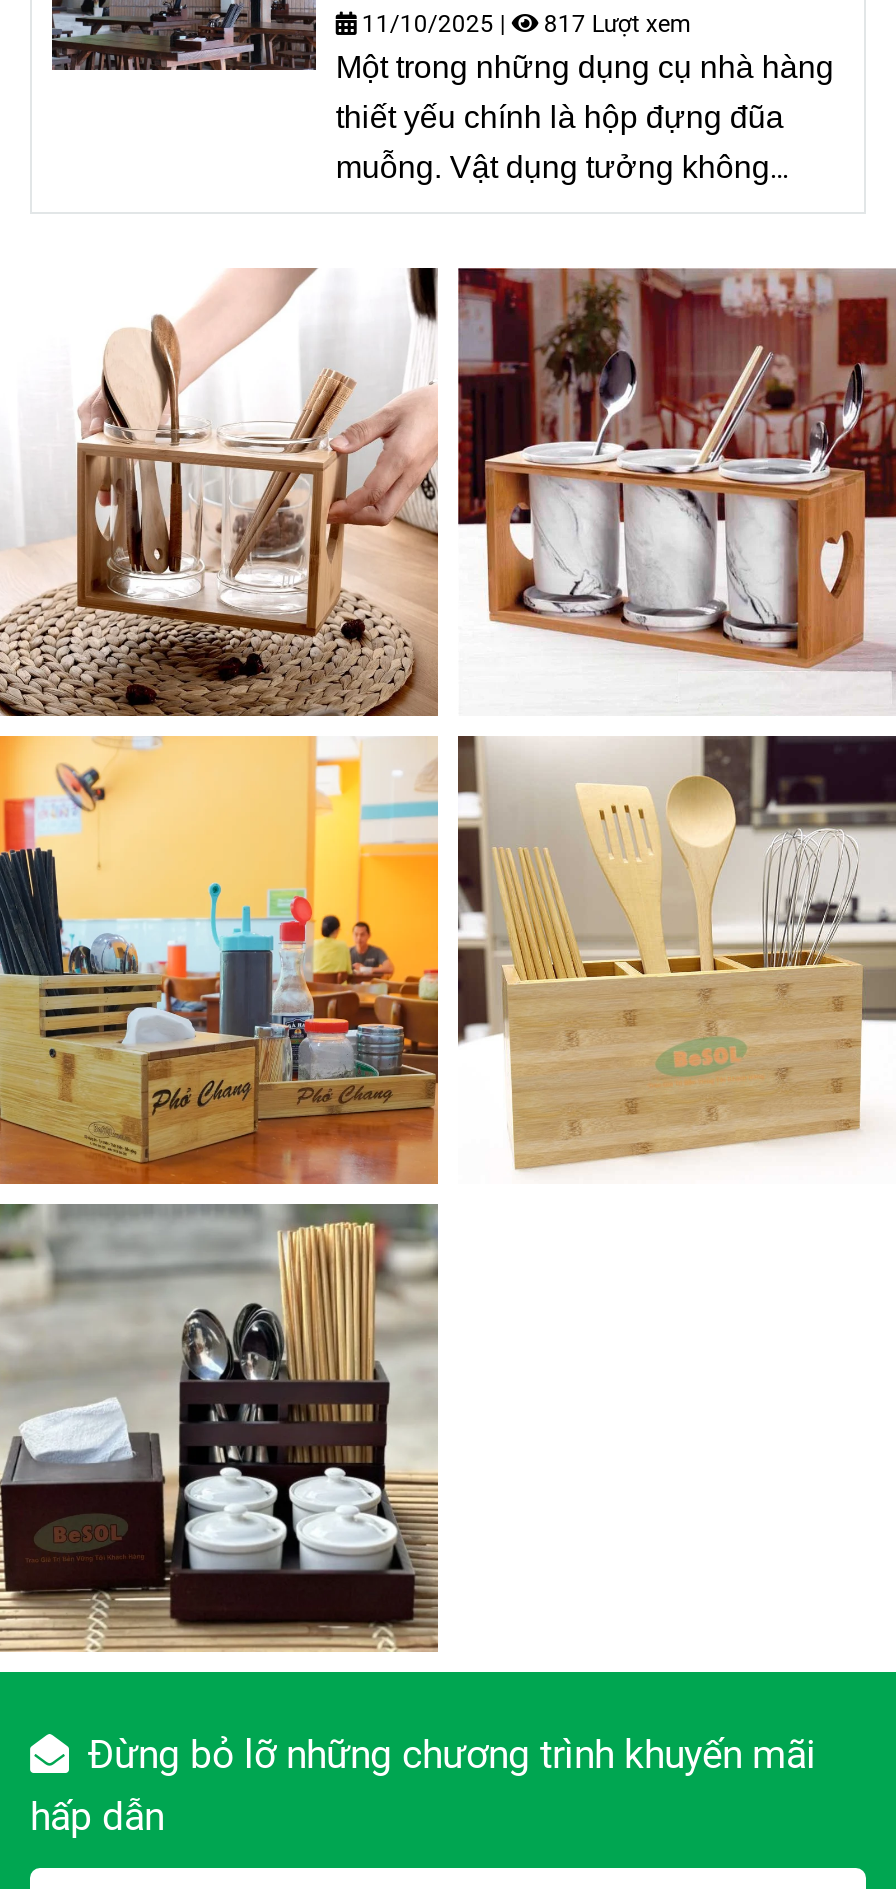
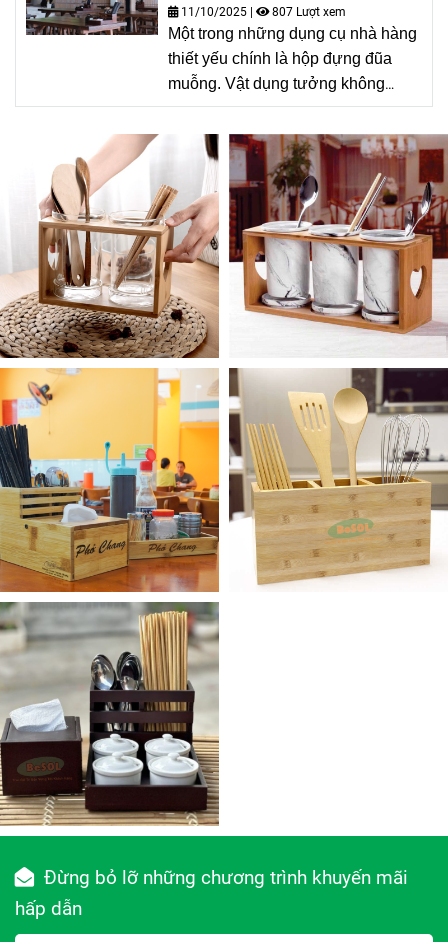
- 817 Lượt xem
+ 807 Lượt xem
